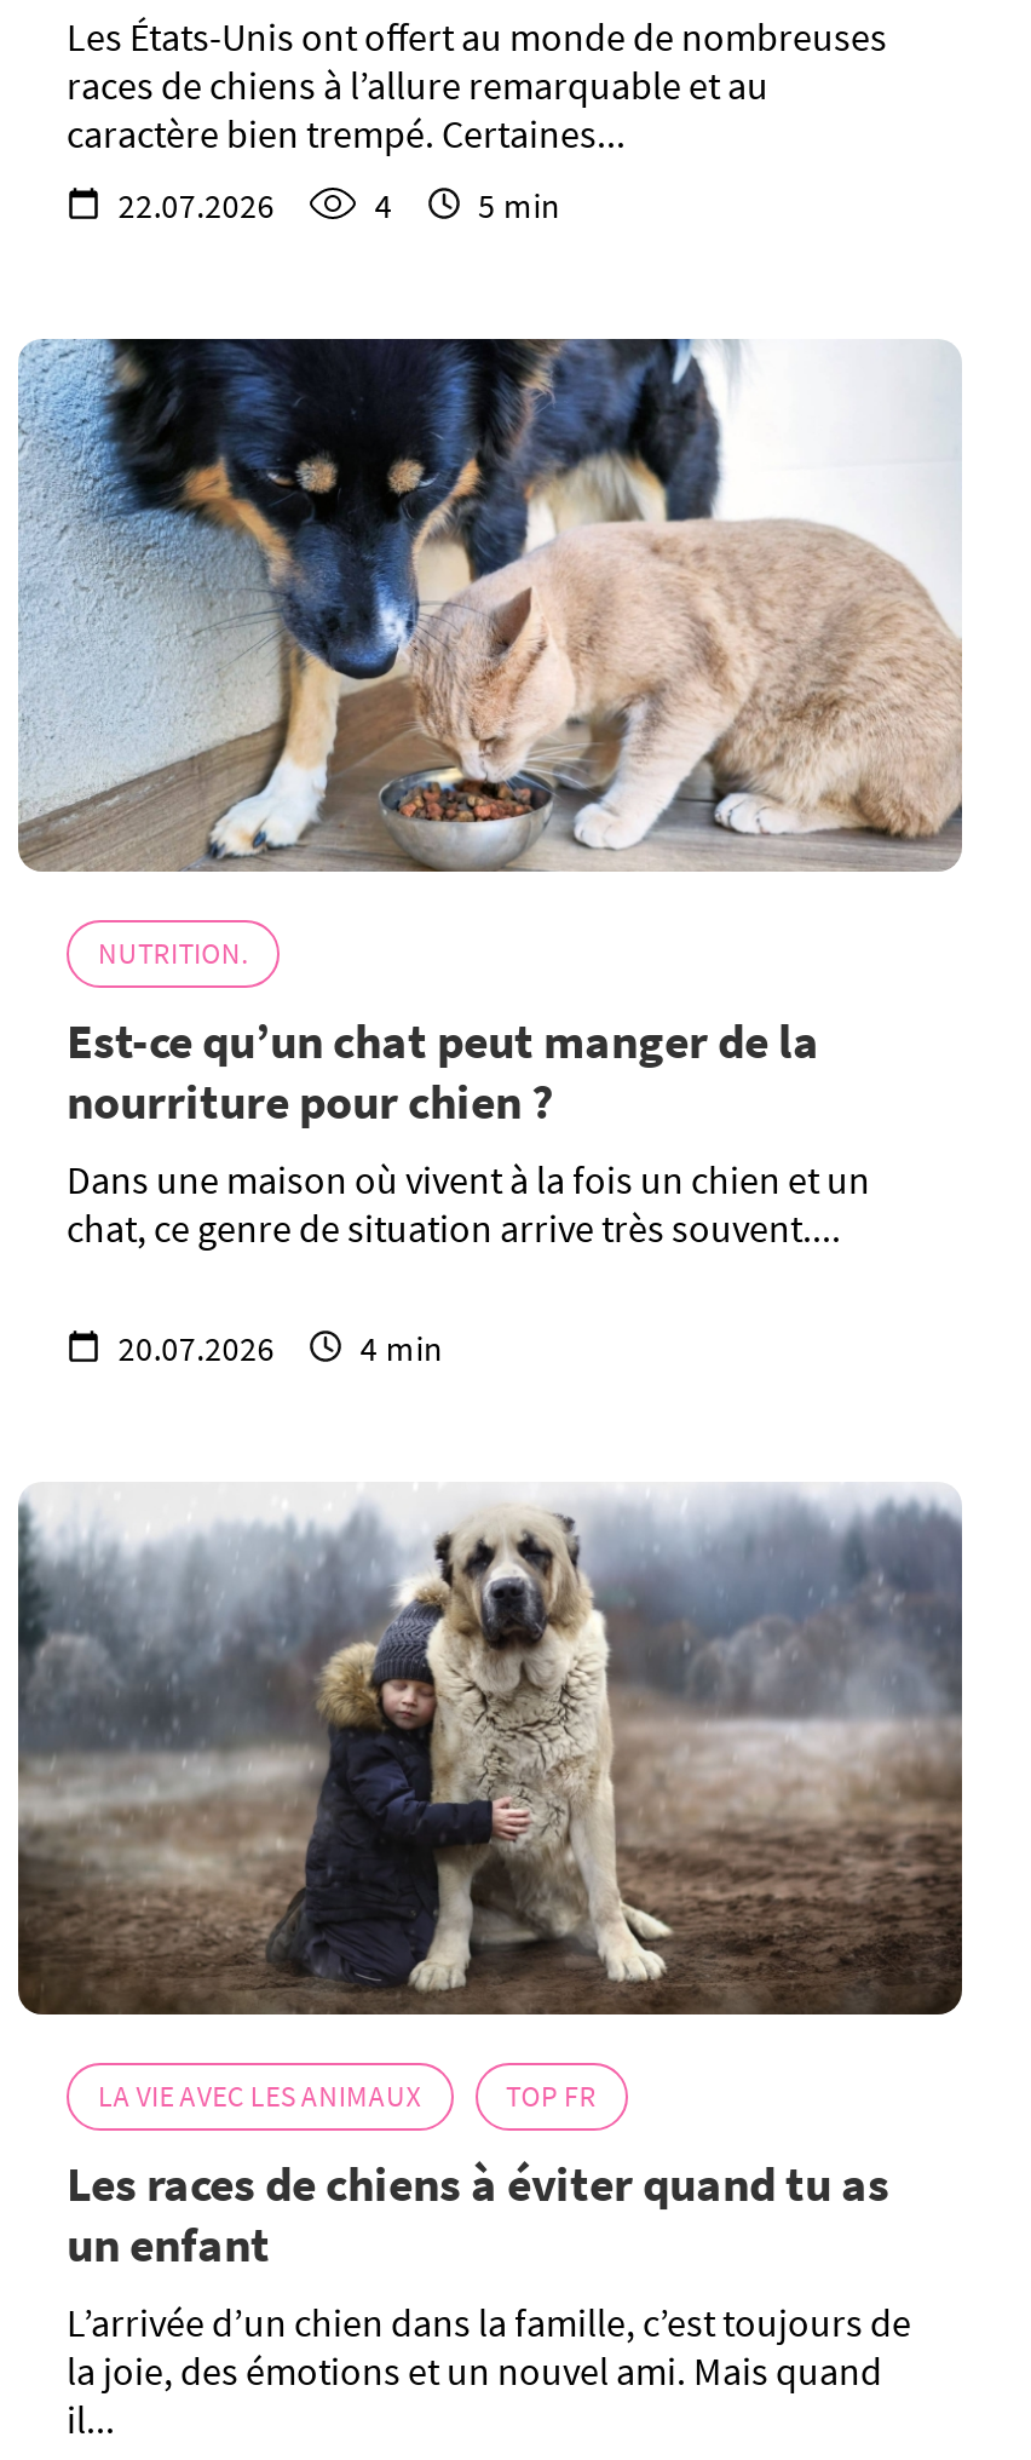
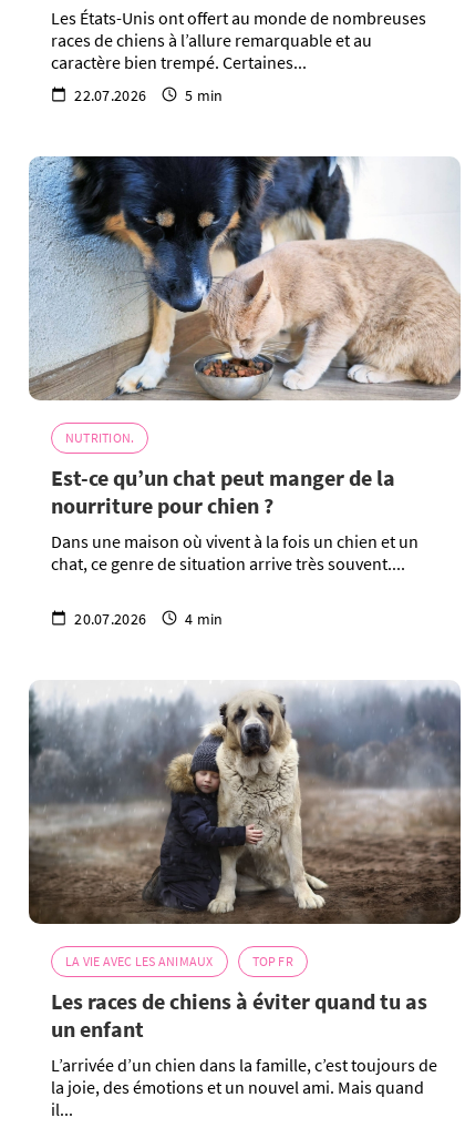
- 4
